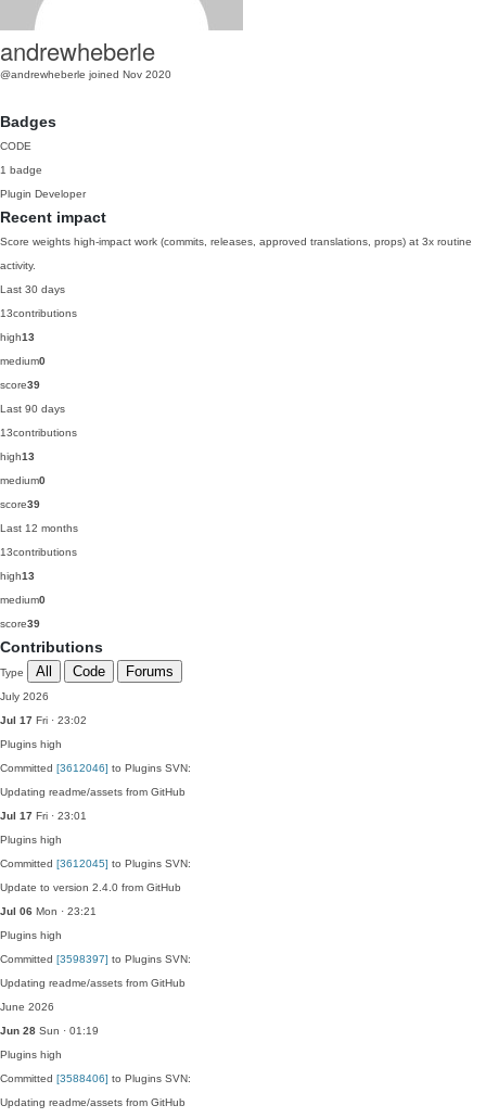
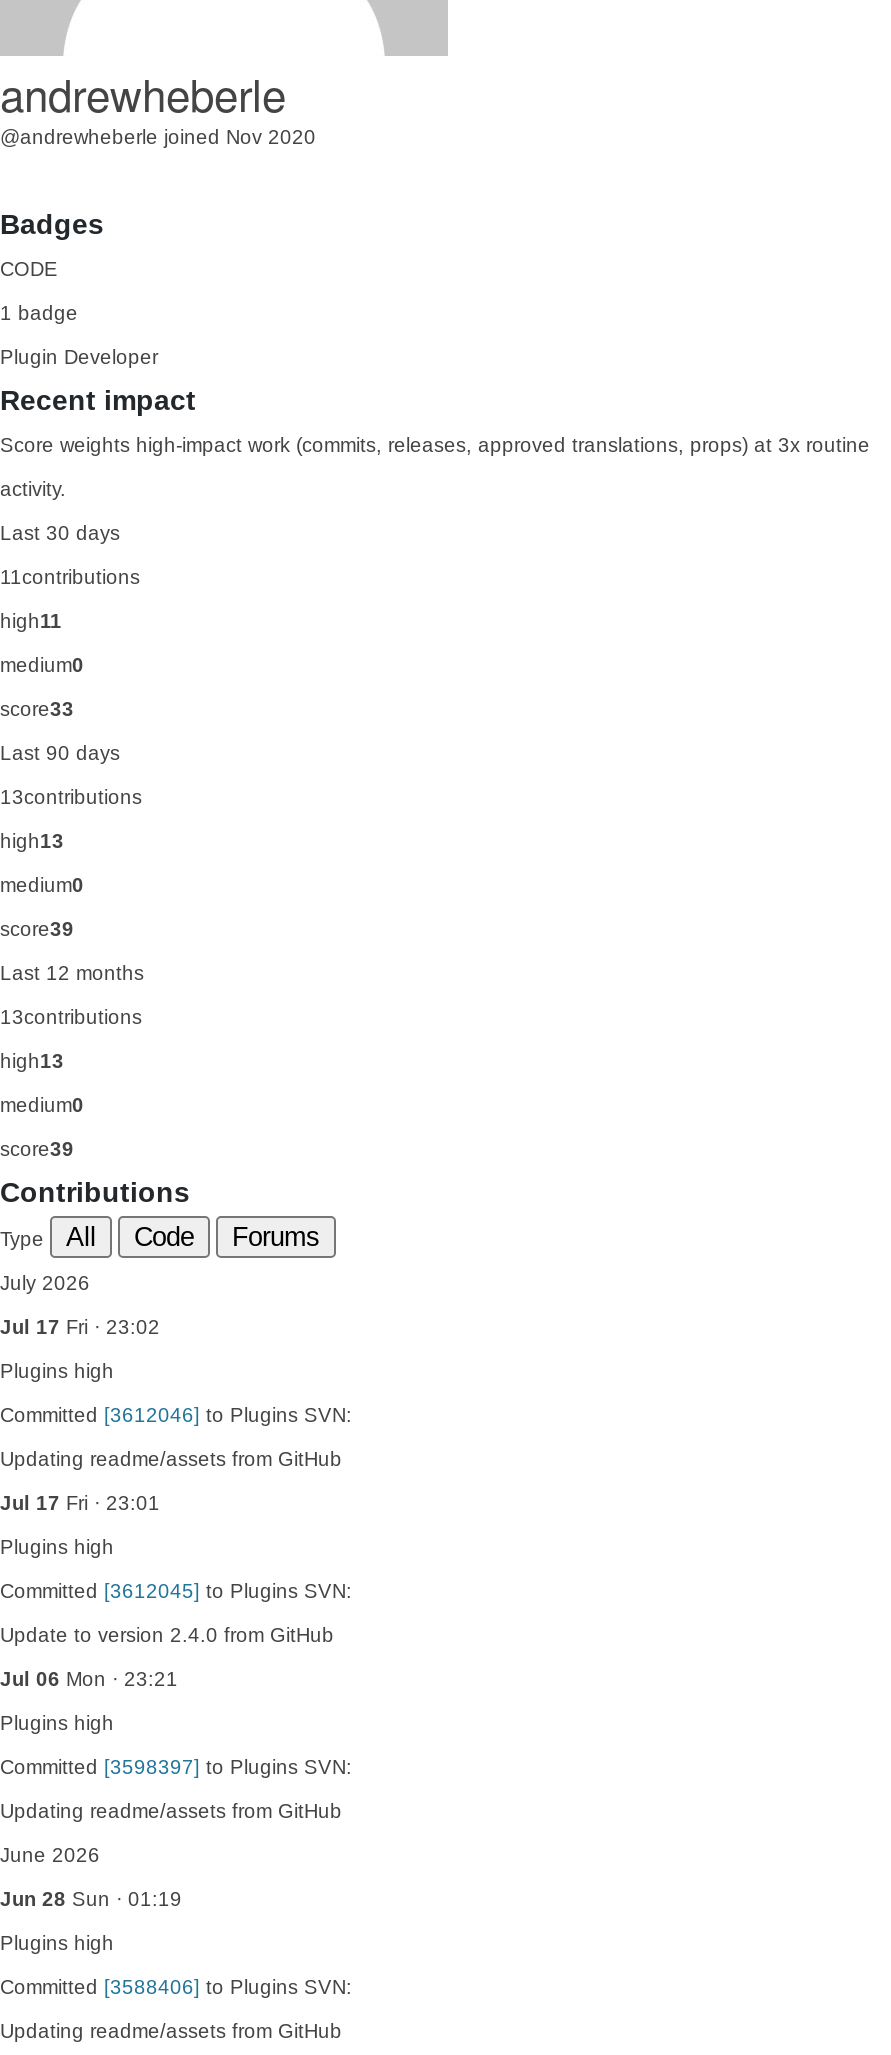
- 13contributions
+ 11contributions

- high13
+ high11

- score39
+ score33
